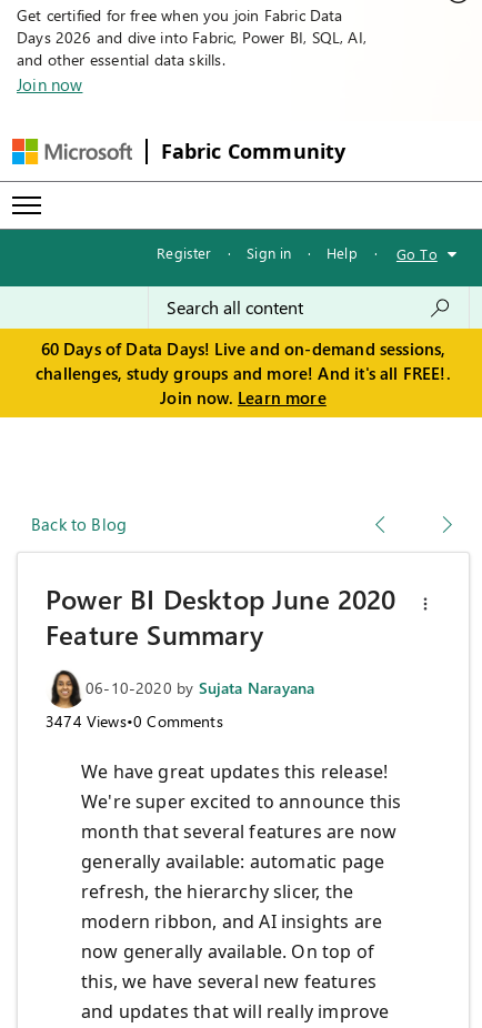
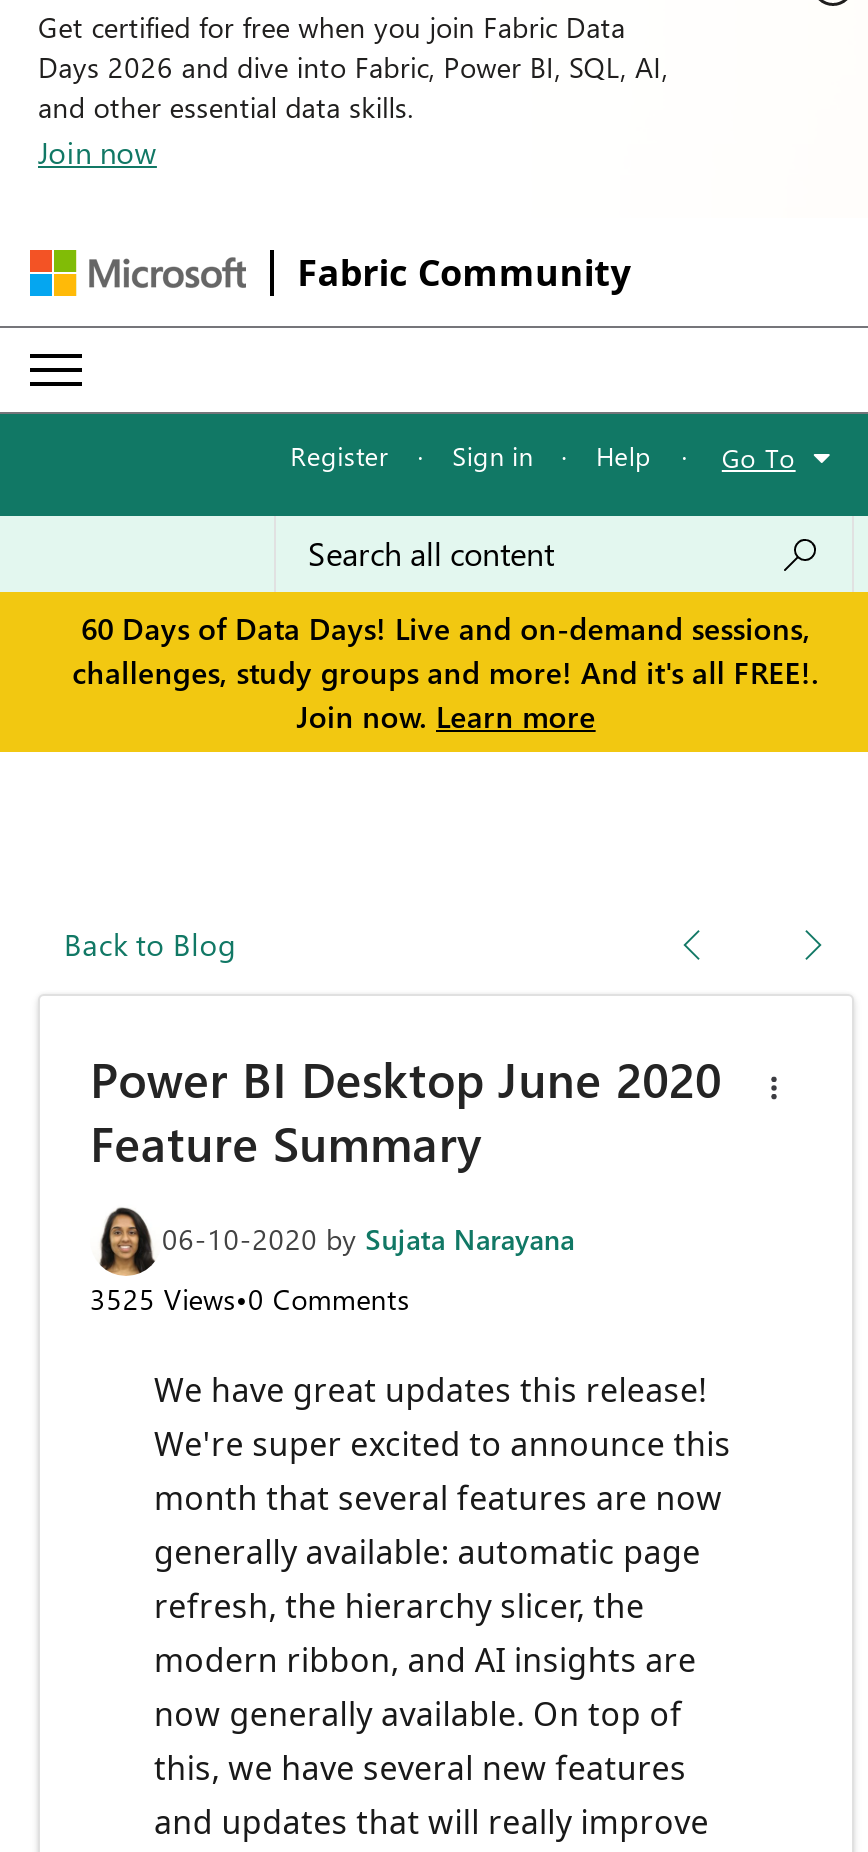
- 3474 Views•0 Comments
+ 3525 Views•0 Comments
